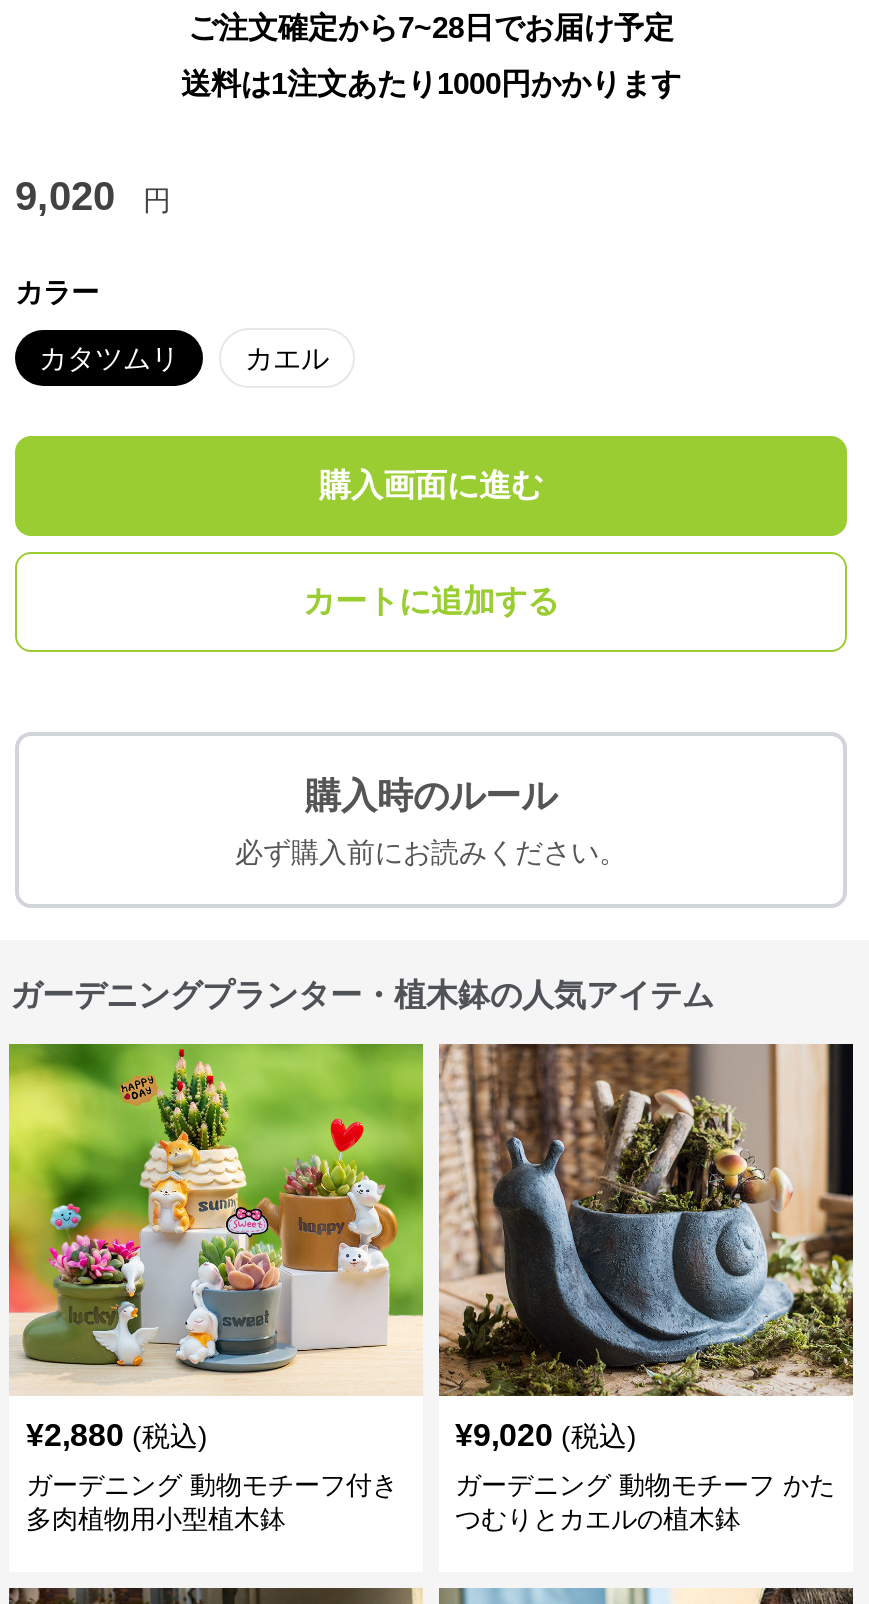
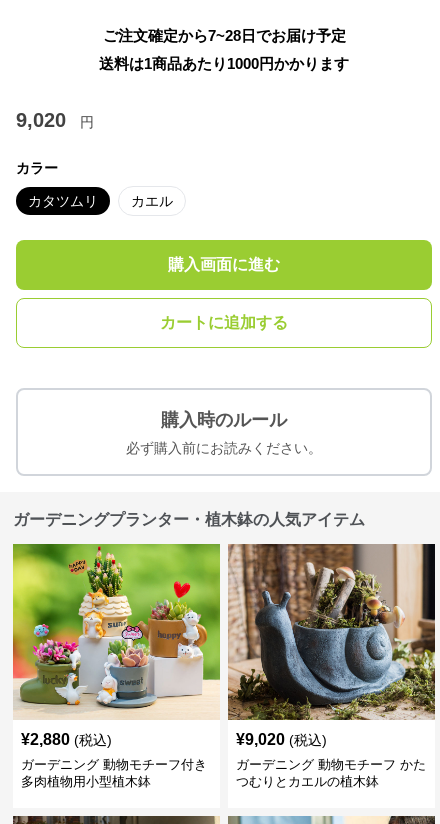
- 送料は1注文あたり1000円かかります
+ 送料は1商品あたり1000円かかります
